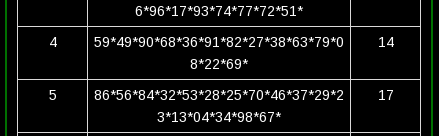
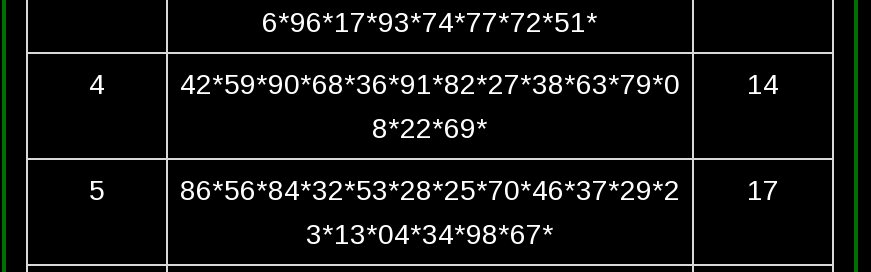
- 59*49*90*68*36*91*82*27*38*63*79*0
+ 42*59*90*68*36*91*82*27*38*63*79*0
